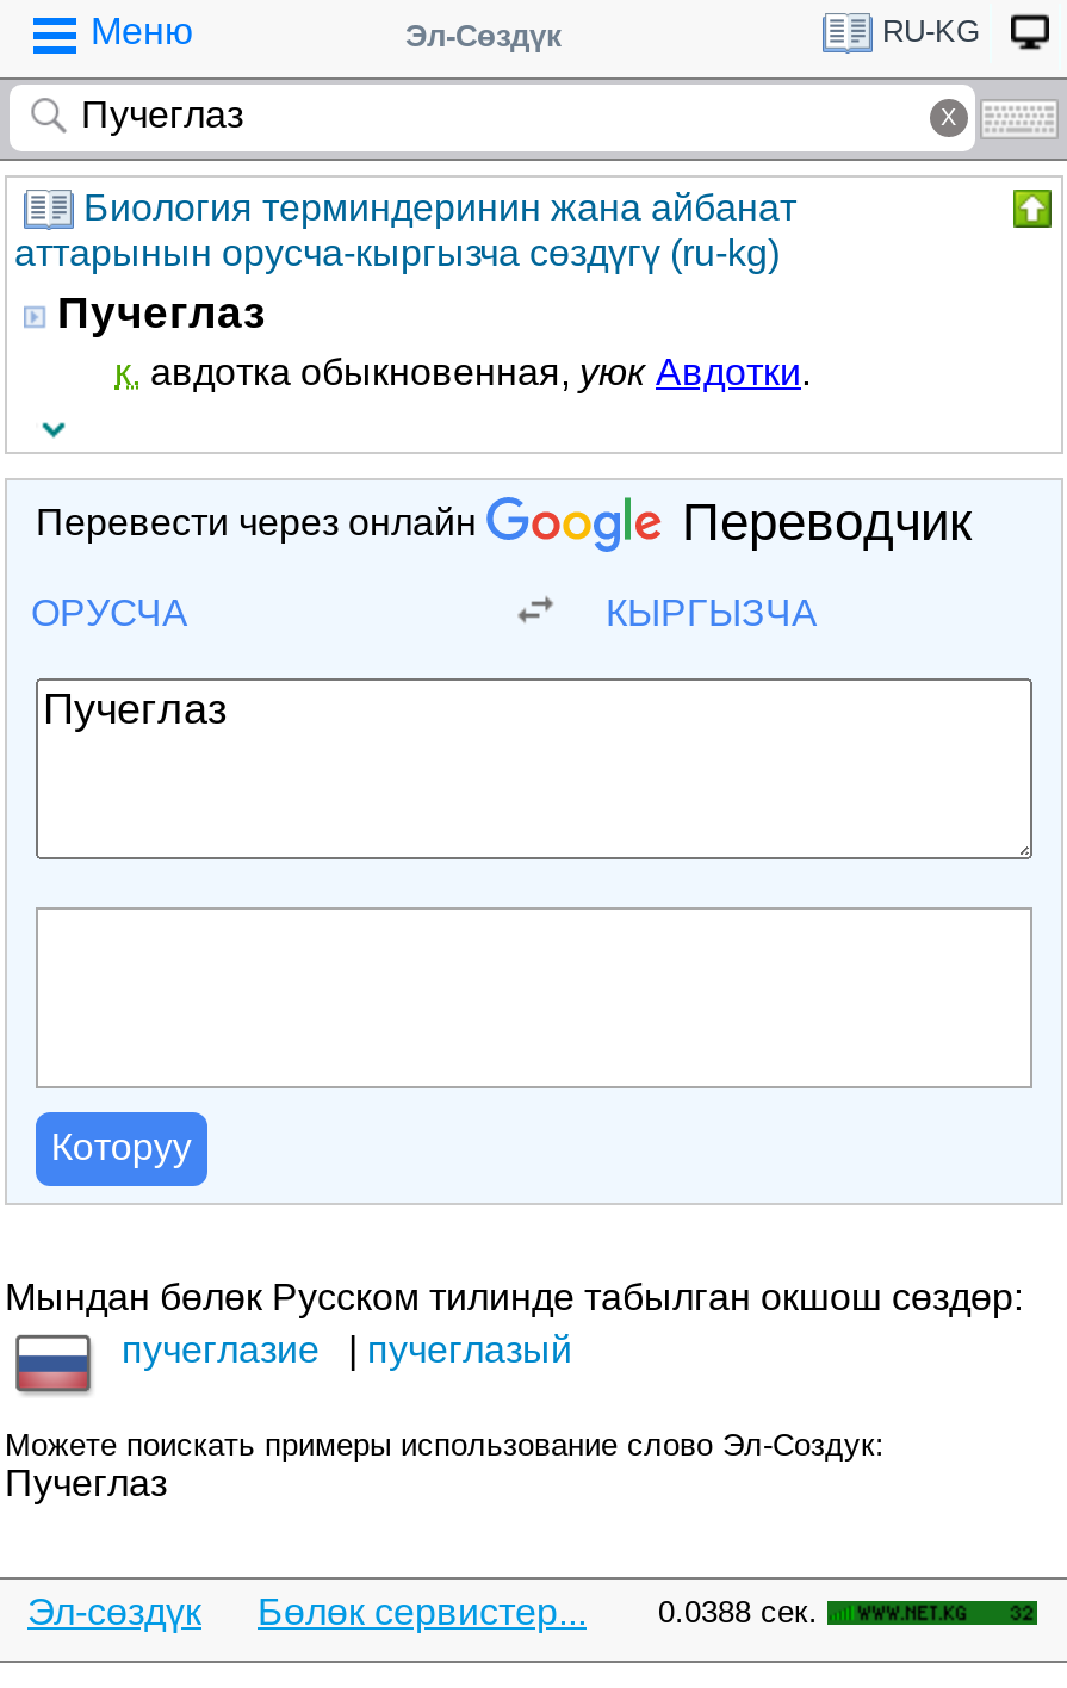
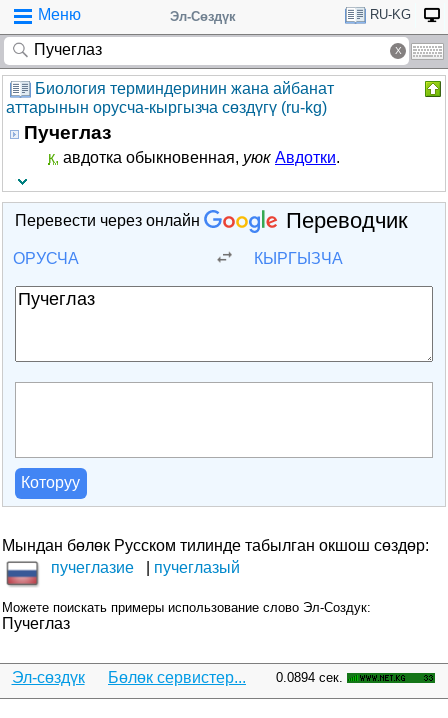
- Эл-сөздүк Бөлөк сервистер... 0.0388 сек.
+ Эл-сөздүк Бөлөк сервистер... 0.0894 сек.
